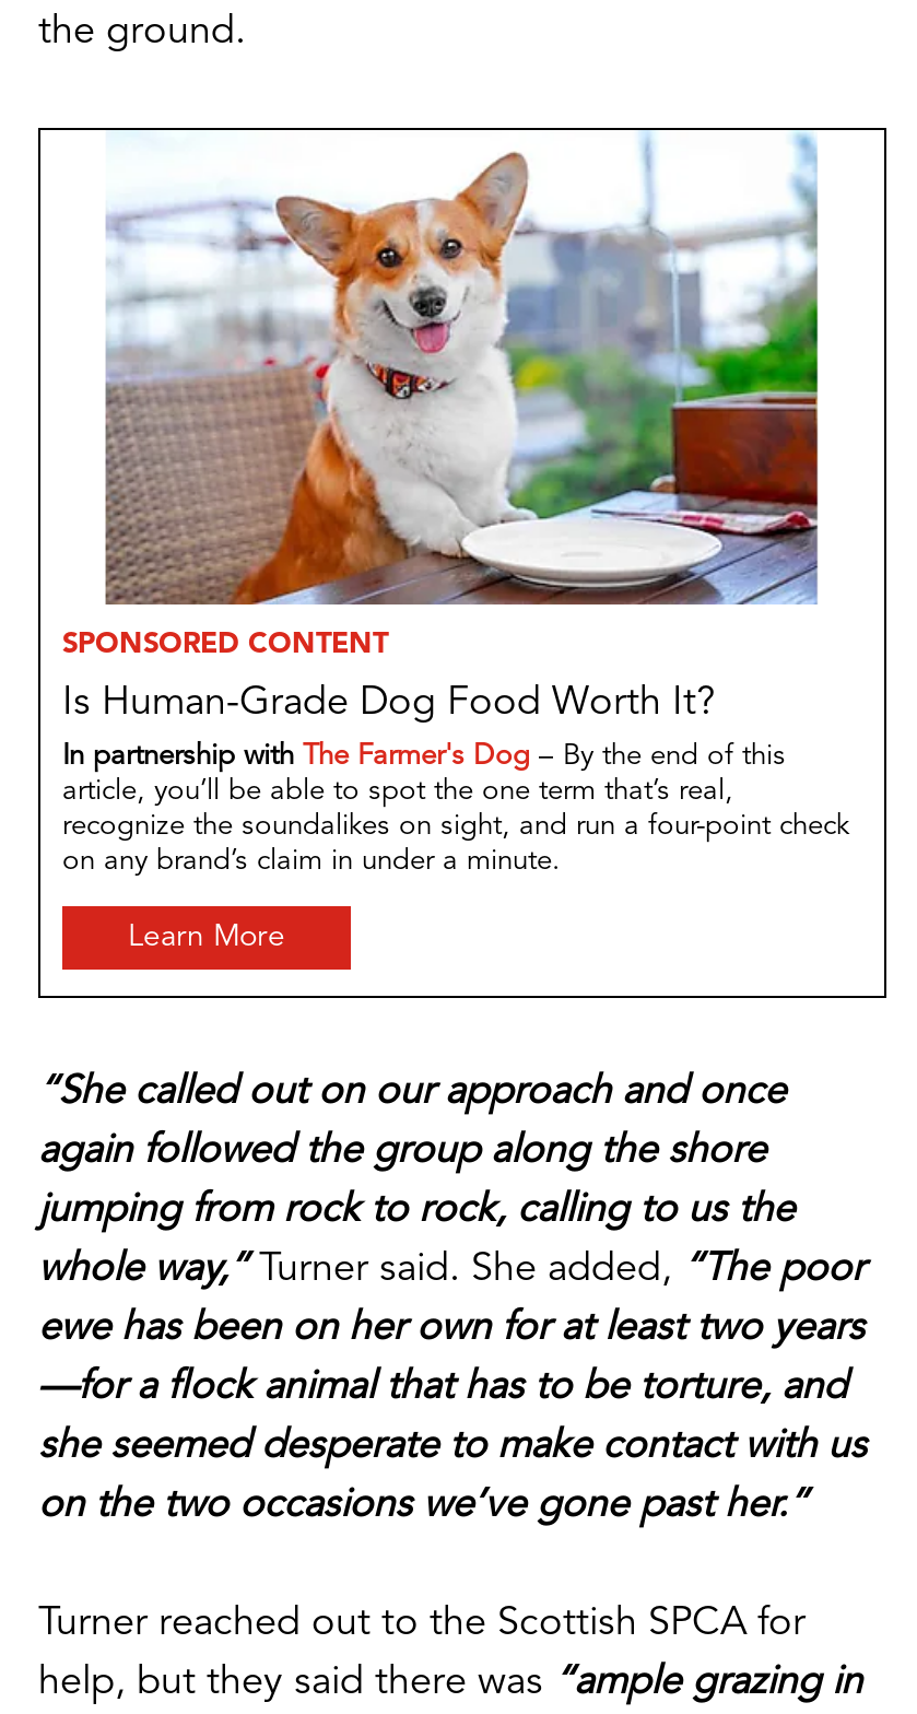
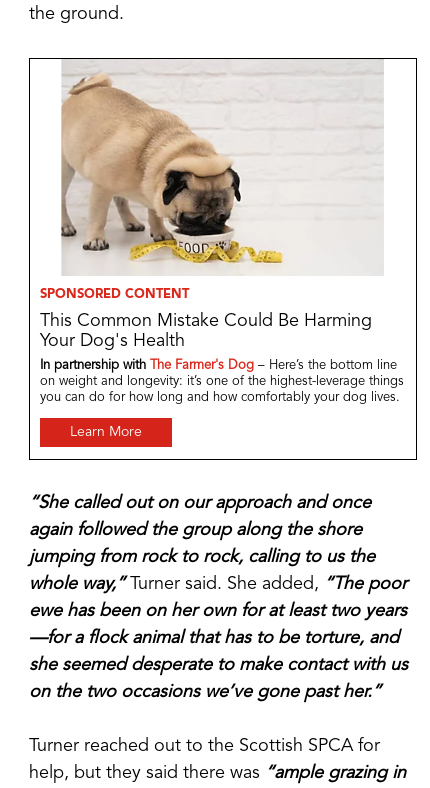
- [image]
- Is Human-Grade Dog Food Worth It?
+ [image]
+ This Common Mistake Could Be Harming
+ Your Dog's Health

- In partnership with The Farmer's Dog – By the end of this
- article, you’ll be able to spot the one term that’s real,
- recognize the soundalikes on sight, and run a four-point check
- on any brand’s claim in under a minute.
+ In partnership with The Farmer's Dog – Here’s the bottom line
+ on weight and longevity: it’s one of the highest-leverage things
+ you can do for how long and how comfortably your dog lives.
